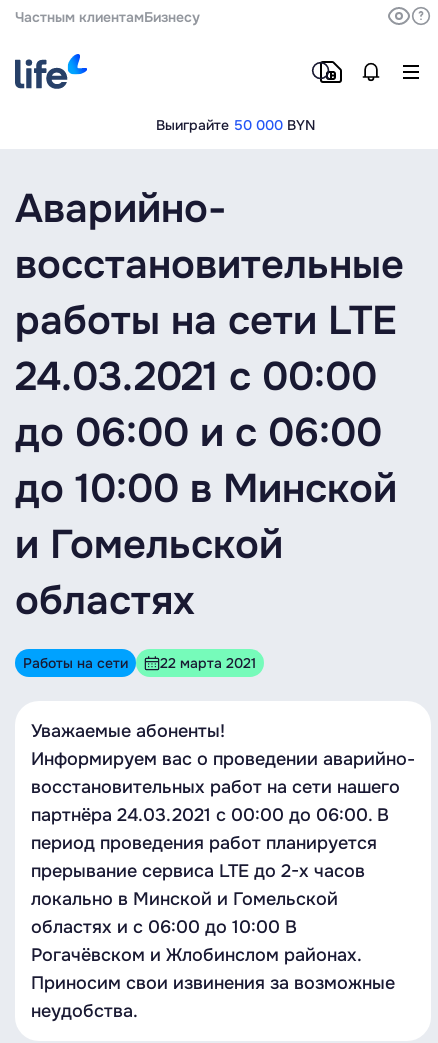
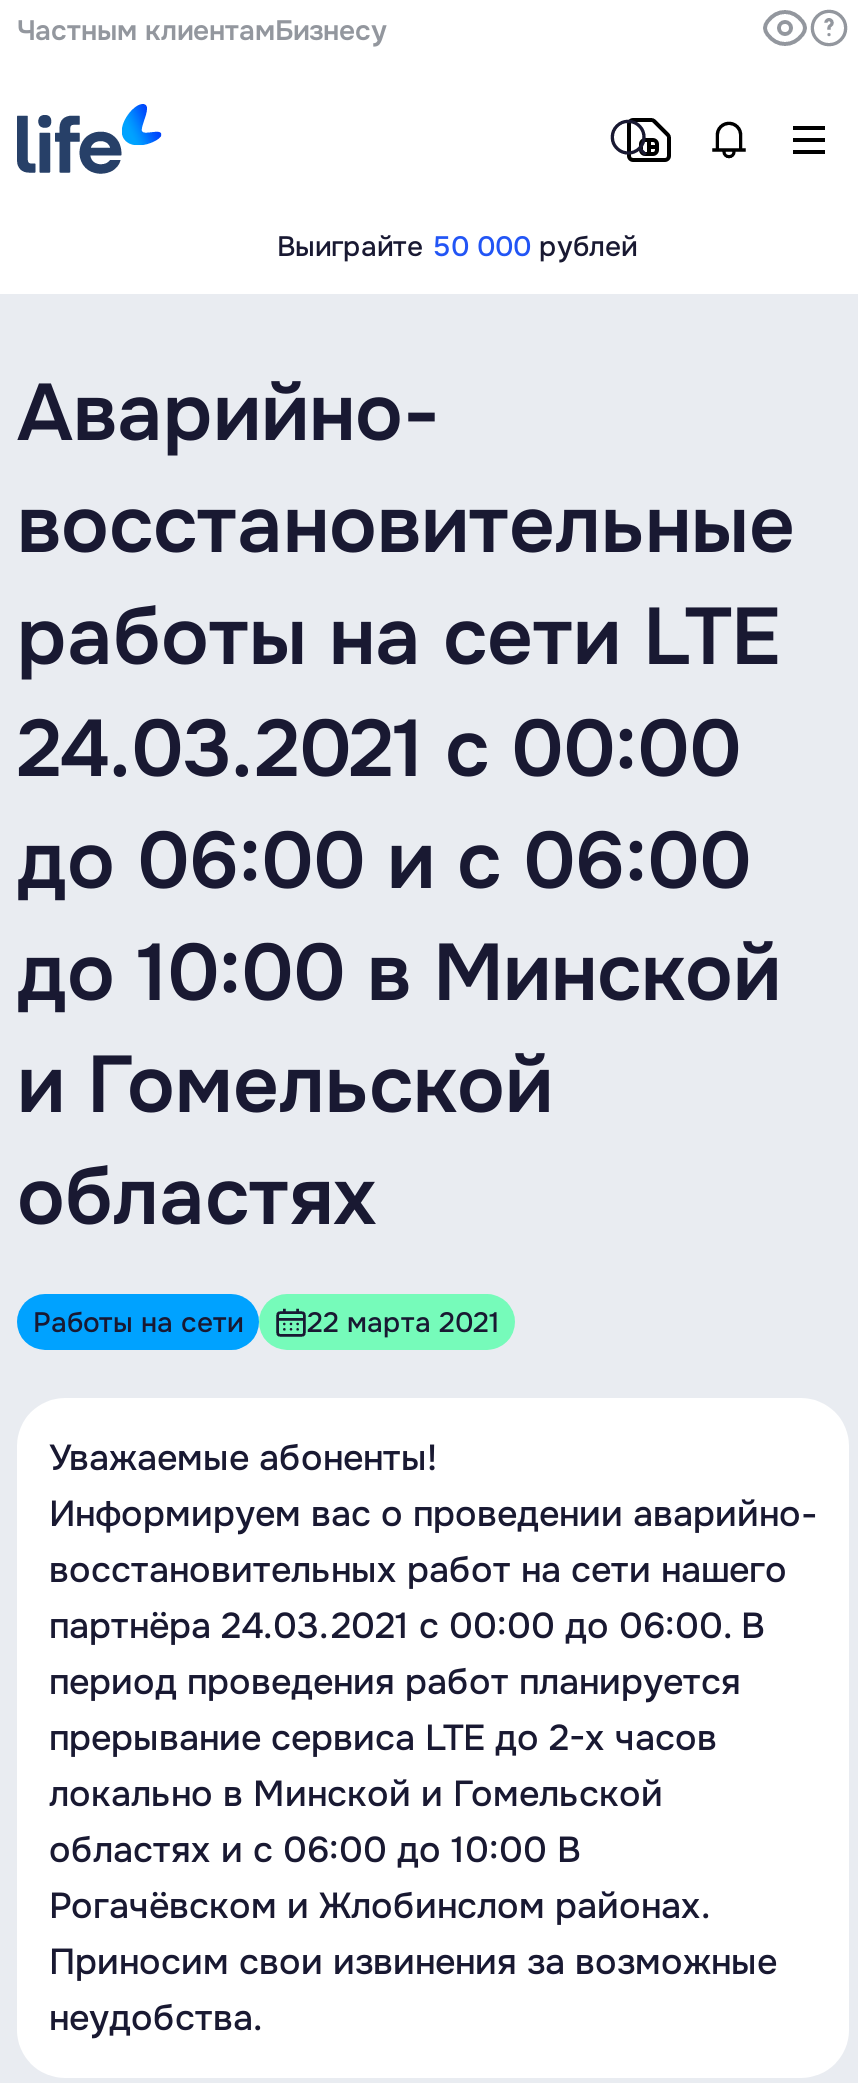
- Выиграйте 50 000 BYN
+ Выиграйте 50 000 рублей
